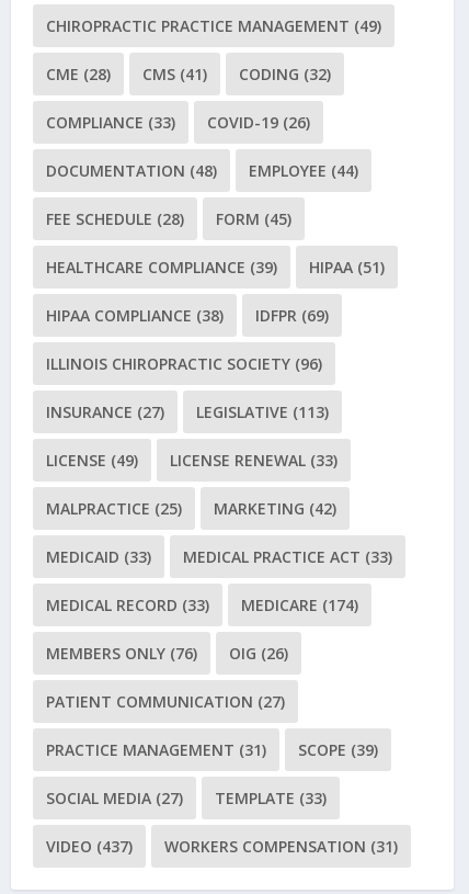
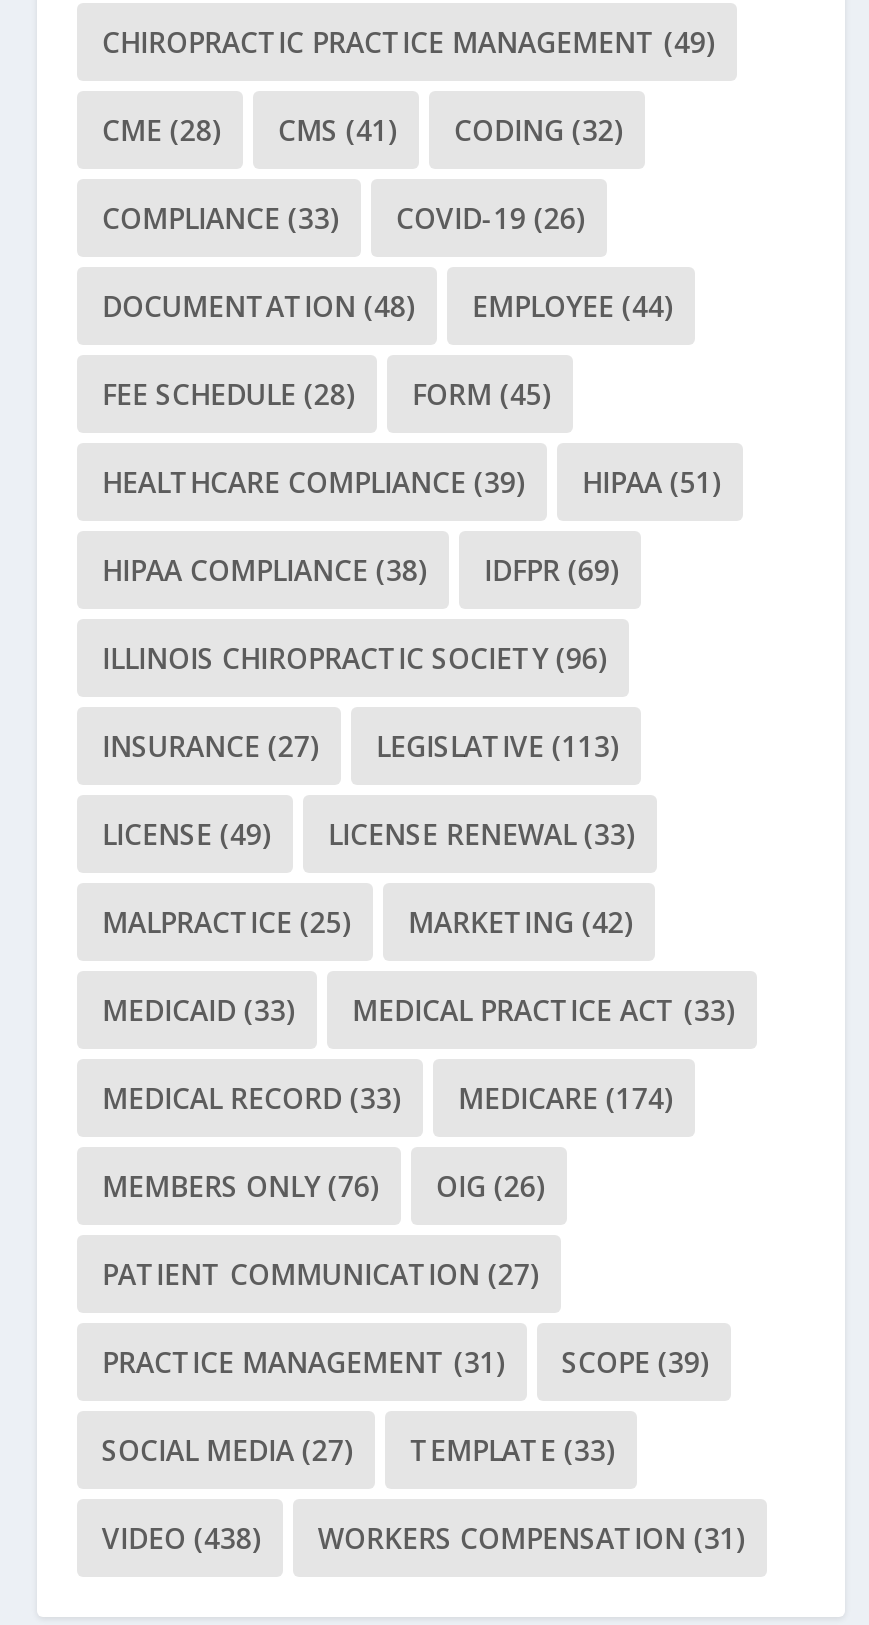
- VIDEO (437) WORKERS COMPENSATION (31)
+ VIDEO (438) WORKERS COMPENSATION (31)
